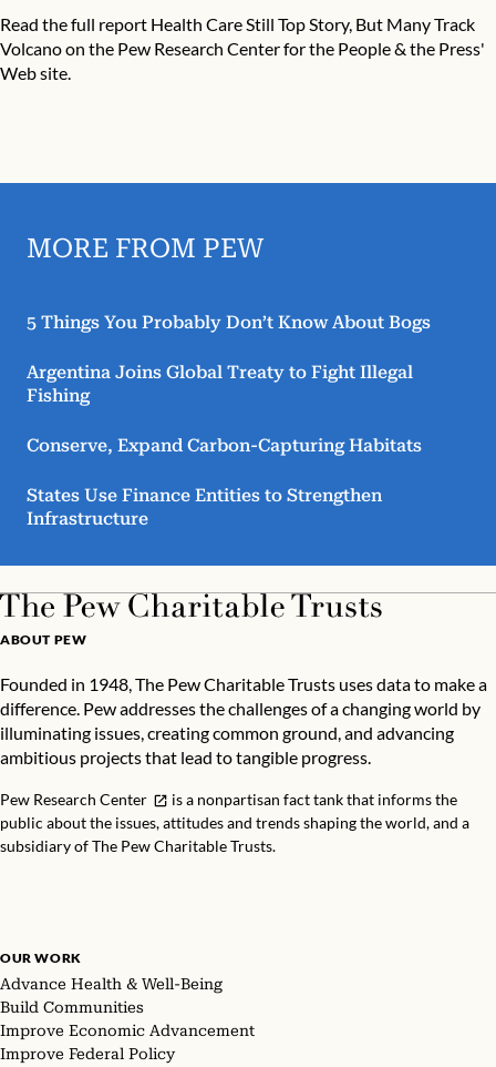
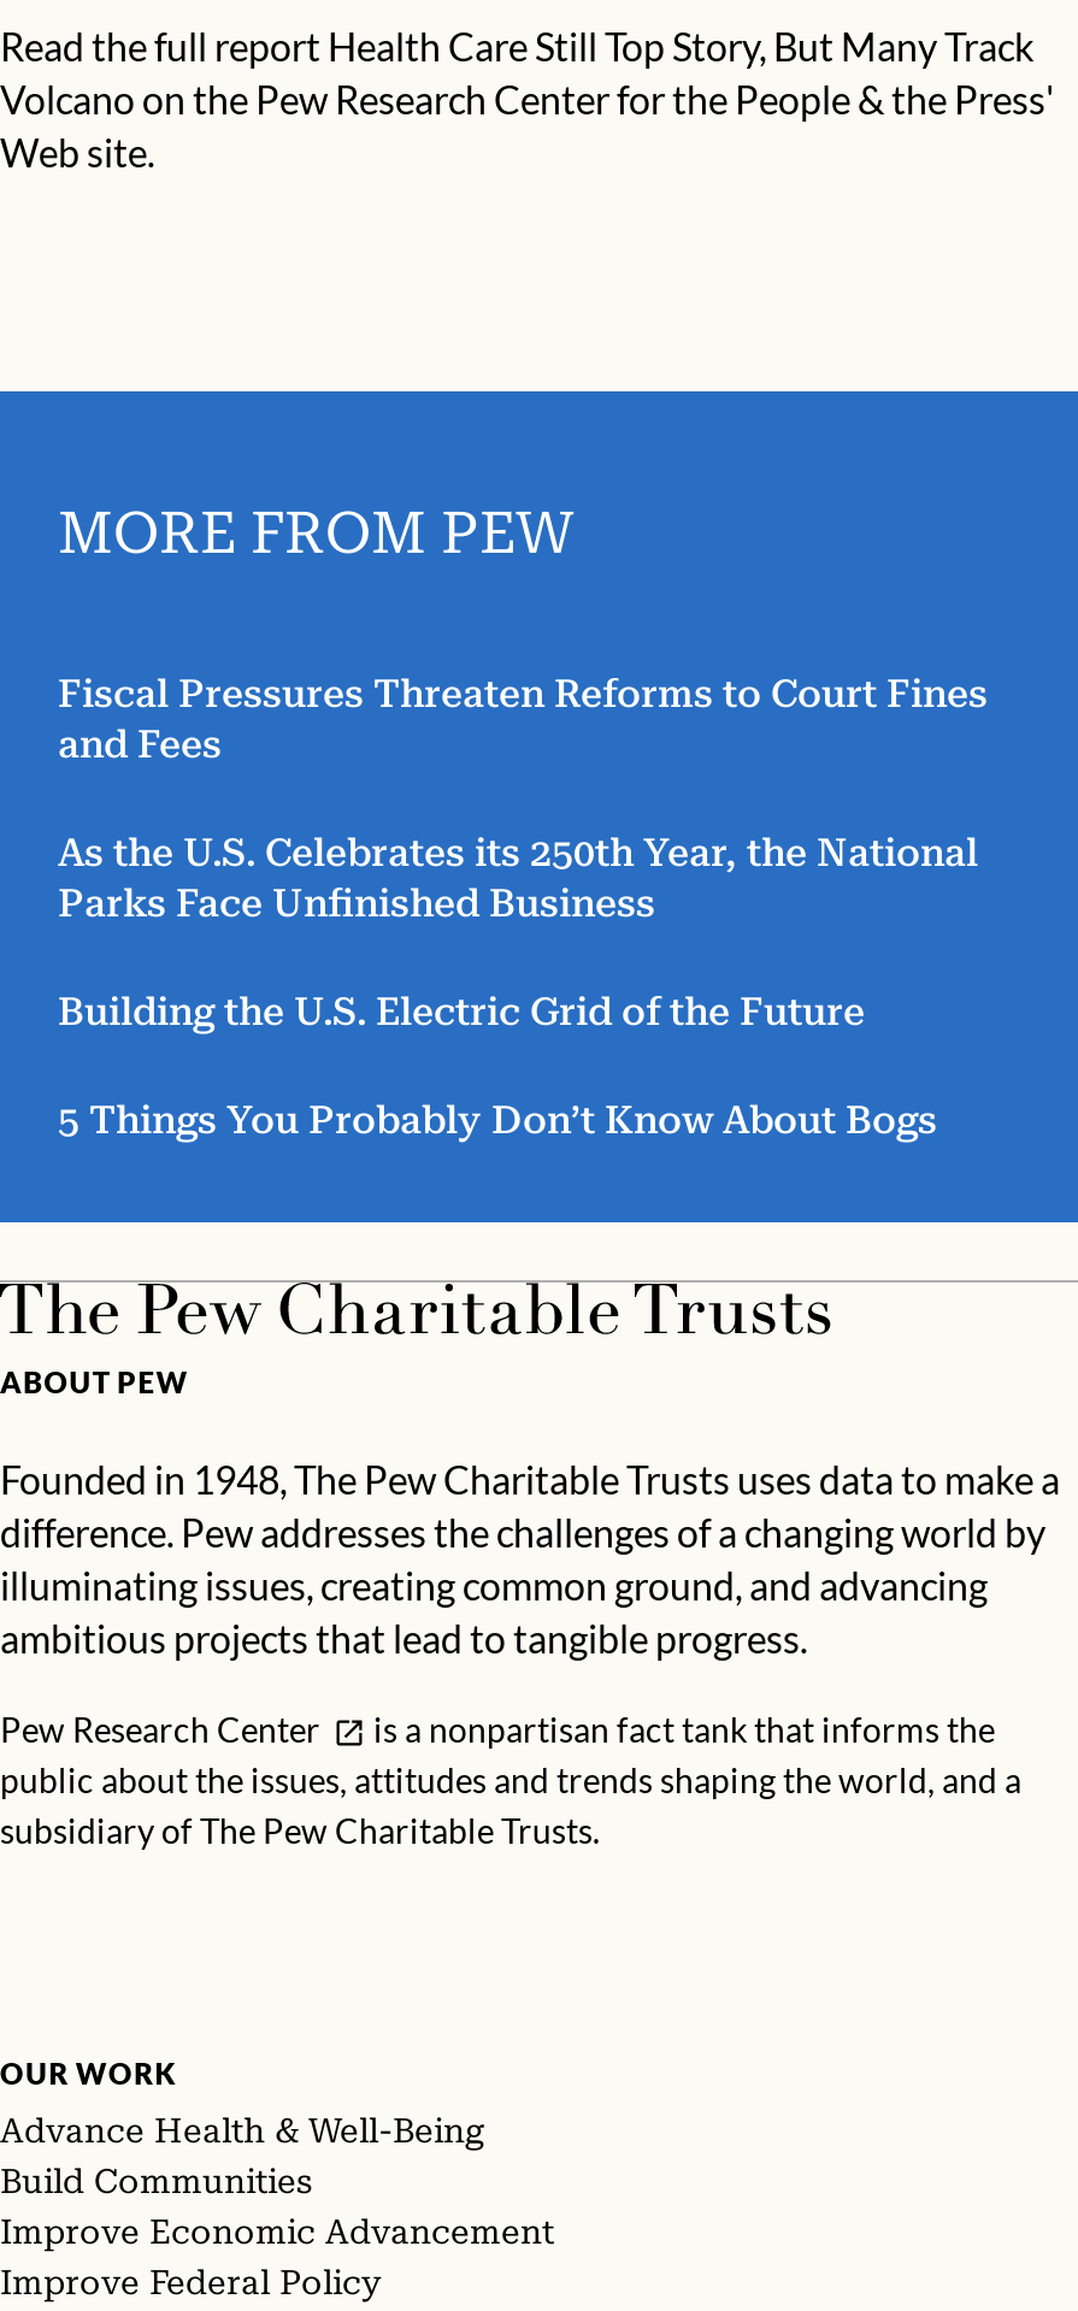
+ Fiscal Pressures Threaten Reforms to Court Fines
+ and Fees
+ As the U.S. Celebrates its 250th Year, the National
+ Parks Face Unfinished Business
+ Building the U.S. Electric Grid of the Future

moved down: 5 Things You Probably Don’t Know About Bogs

- Argentina Joins Global Treaty to Fight Illegal
- Fishing
- Conserve, Expand Carbon-Capturing Habitats
- States Use Finance Entities to Strengthen
- Infrastructure
